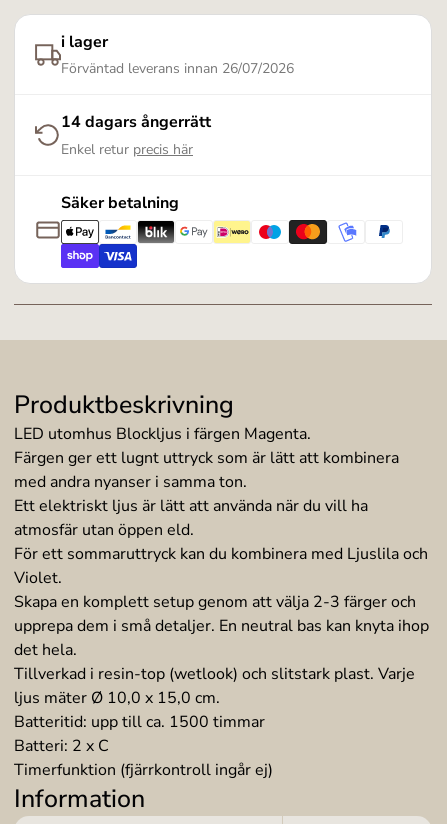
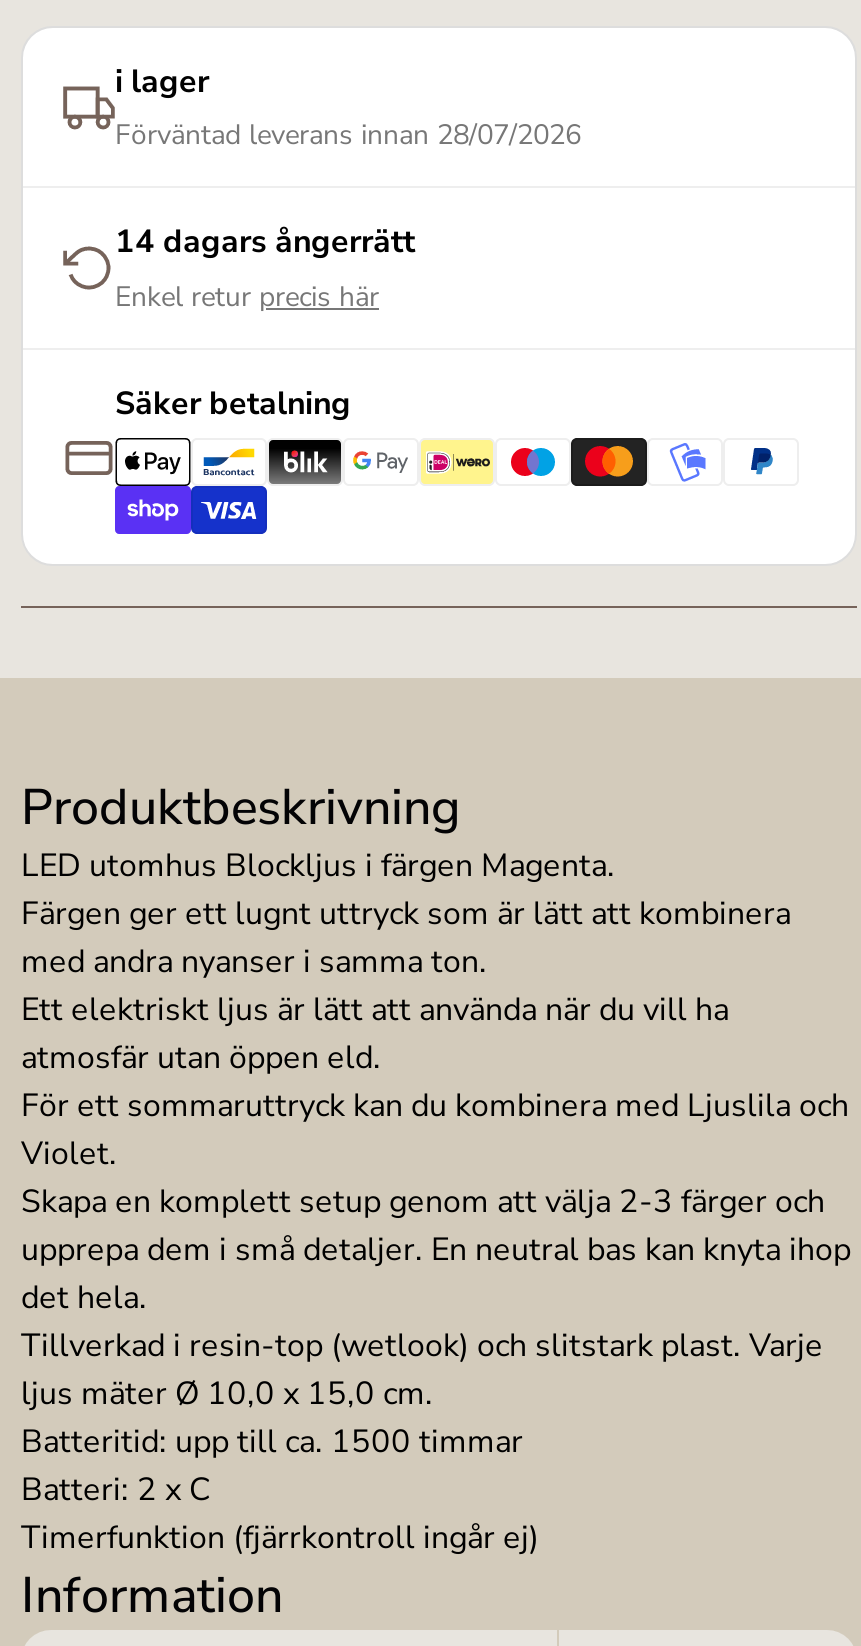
- Förväntad leverans innan 26/07/2026
+ Förväntad leverans innan 28/07/2026
